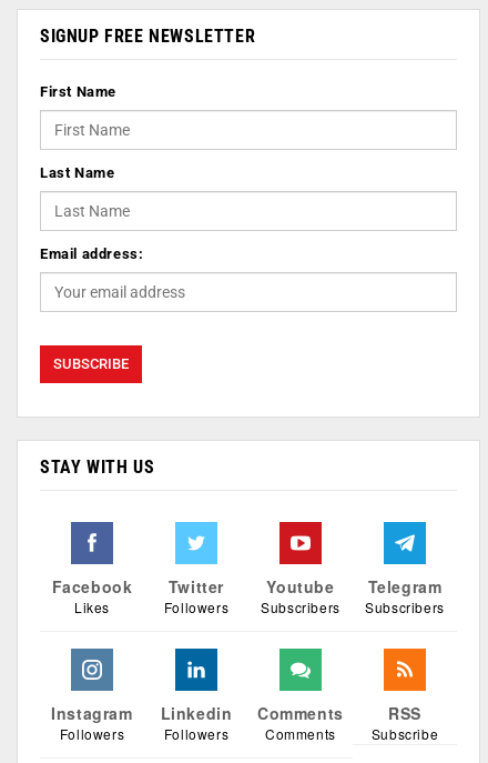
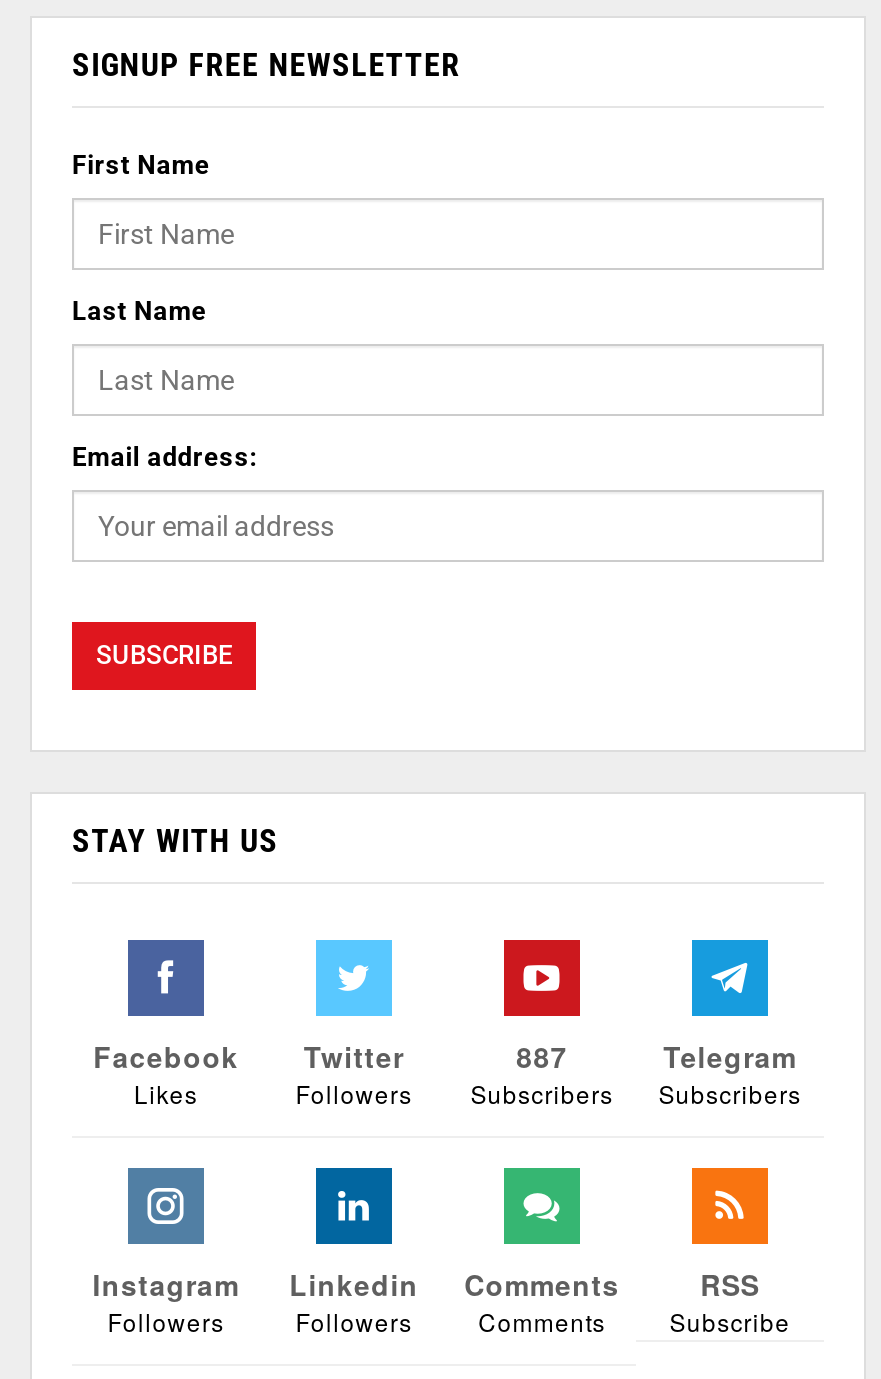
- Youtube
+ 887
